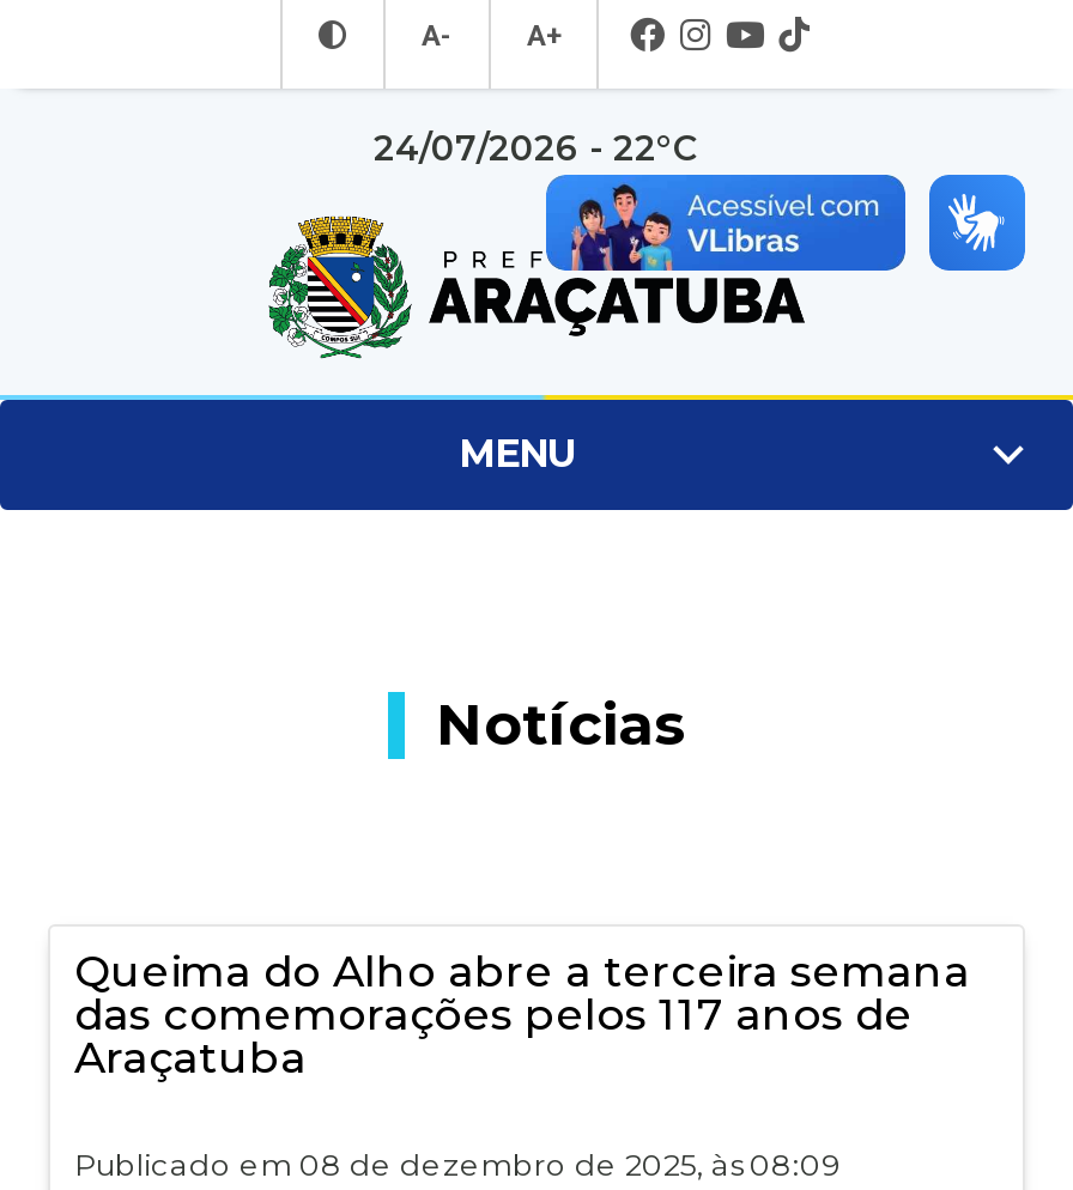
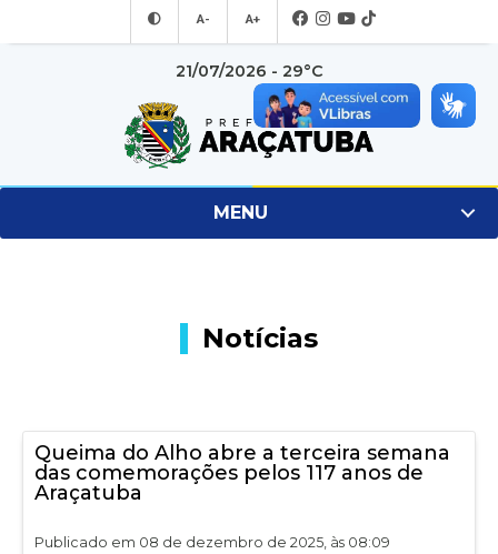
- 24/07/2026 - 22°C
+ 21/07/2026 - 29°C
